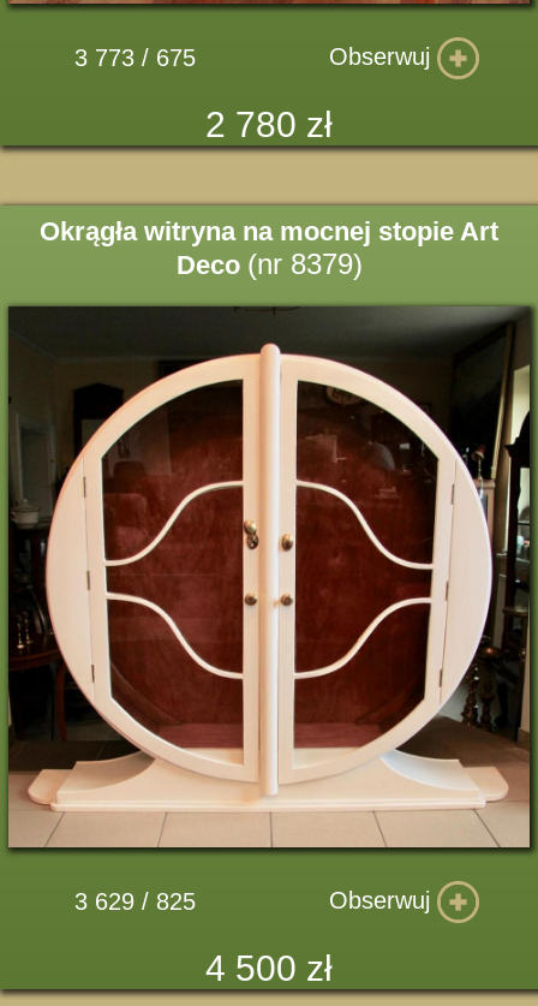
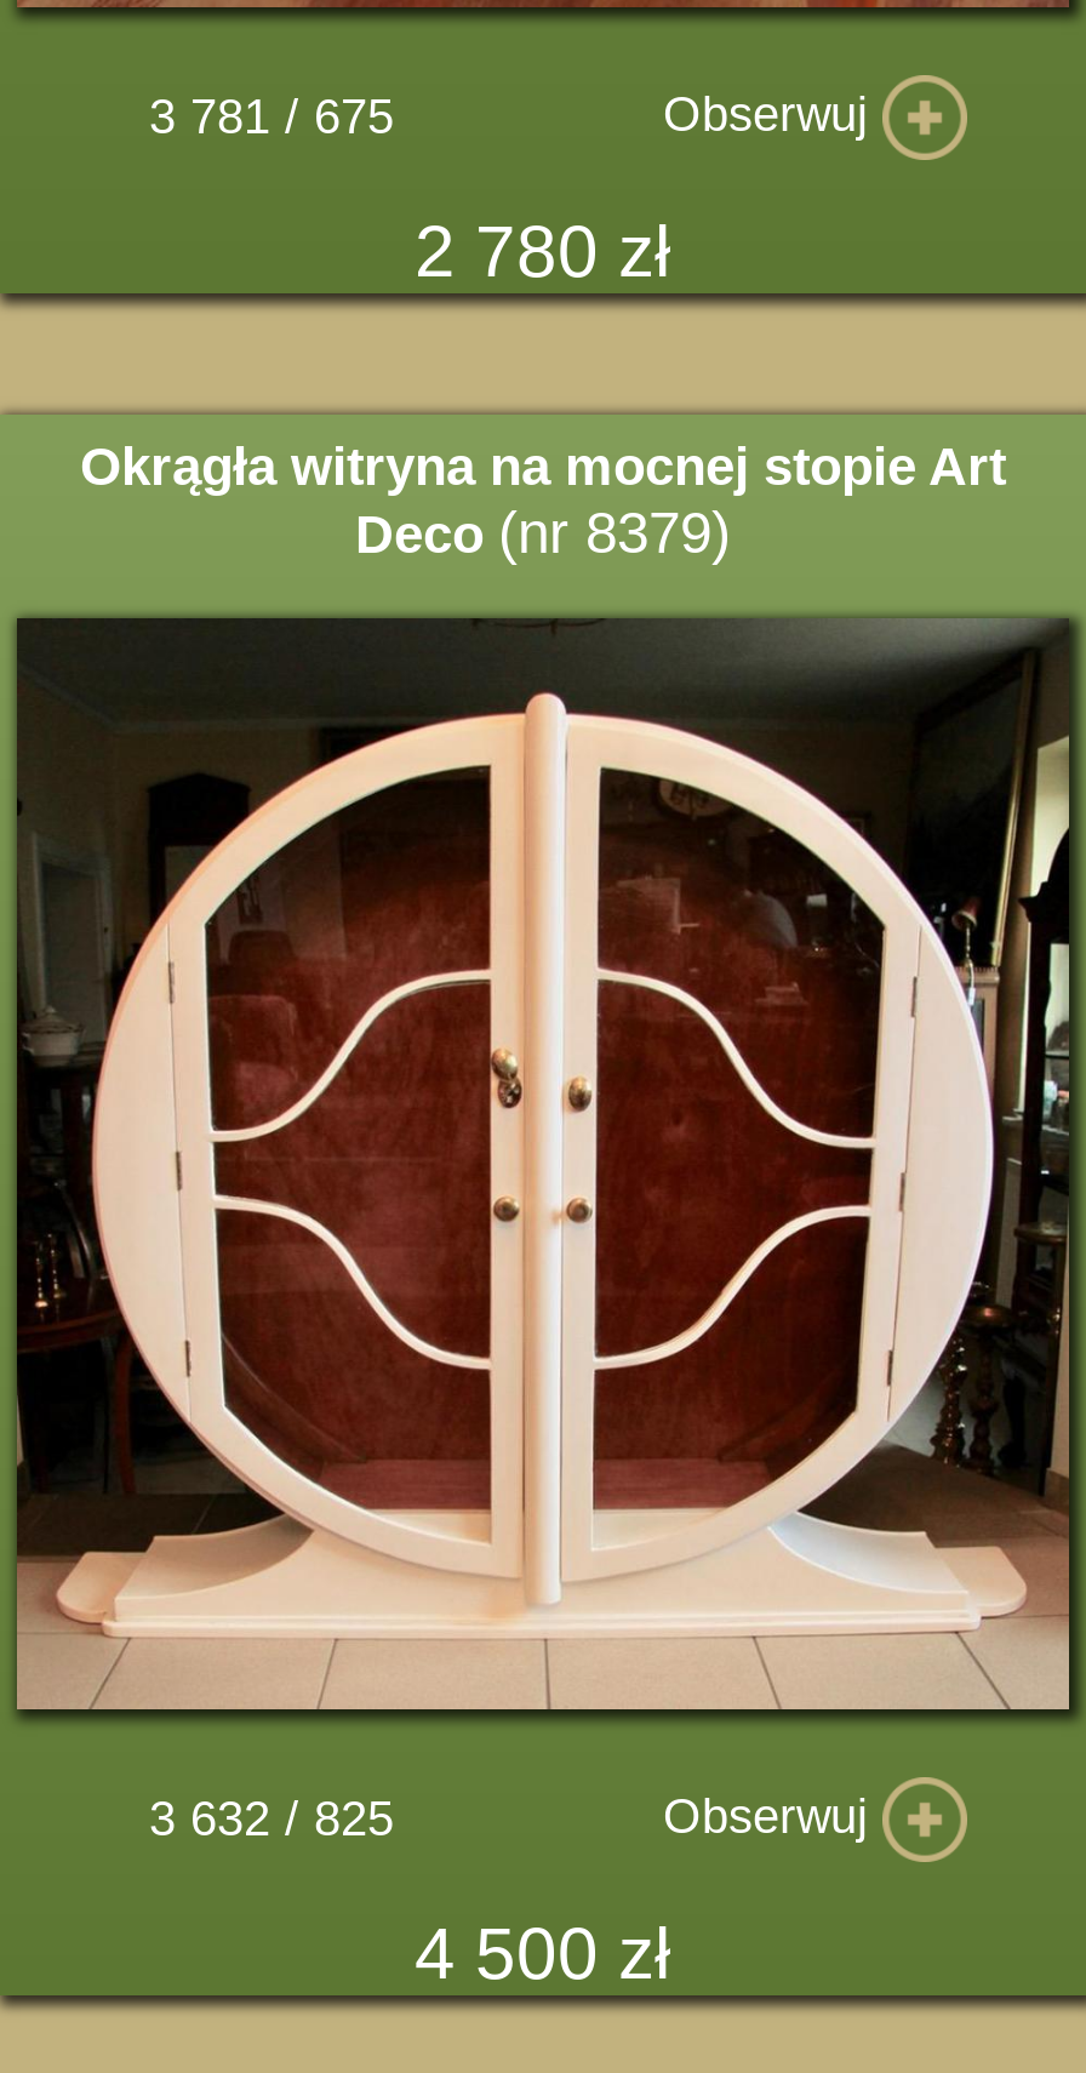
- 3 773 / 675
+ 3 781 / 675

- 3 629 / 825
+ 3 632 / 825
